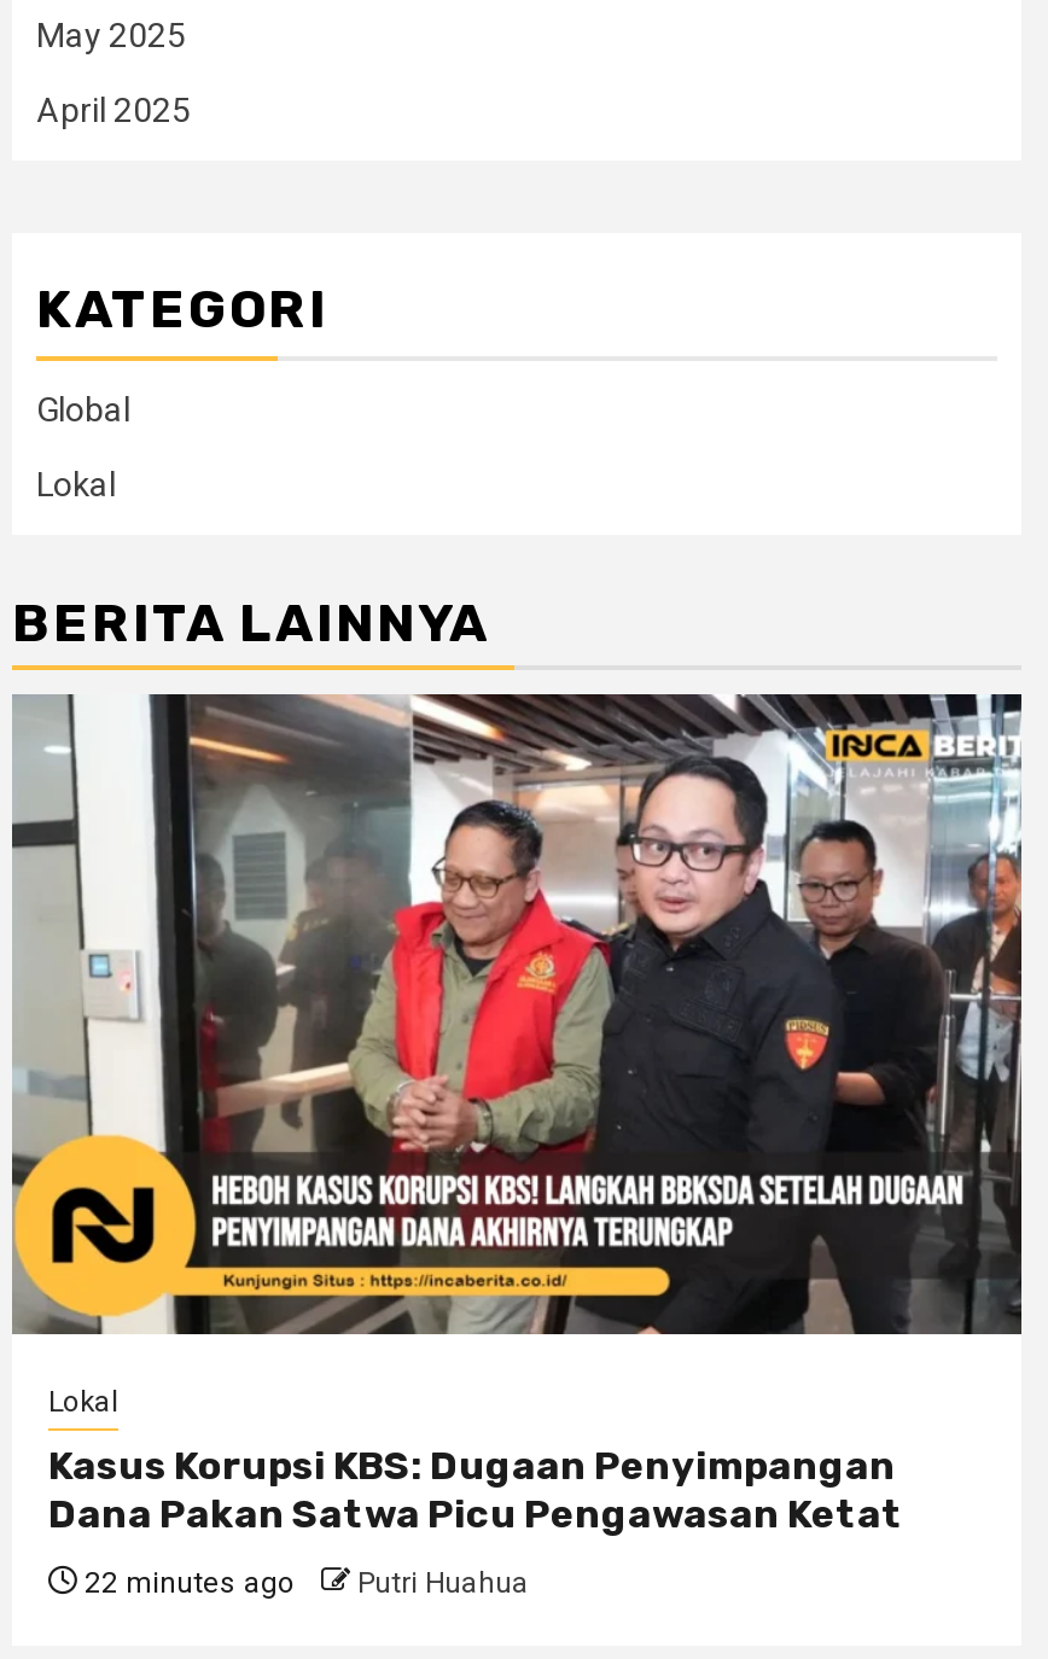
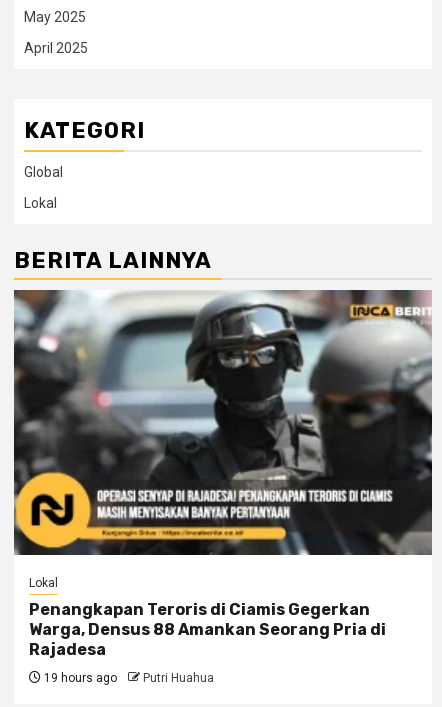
- [image]
+ [image]

- Kasus Korupsi KBS: Dugaan Penyimpangan
- Dana Pakan Satwa Picu Pengawasan Ketat
+ Penangkapan Teroris di Ciamis Gegerkan
+ Warga, Densus 88 Amankan Seorang Pria di
+ Rajadesa

- 22 minutes ago Putri Huahua
+ 19 hours ago Putri Huahua
